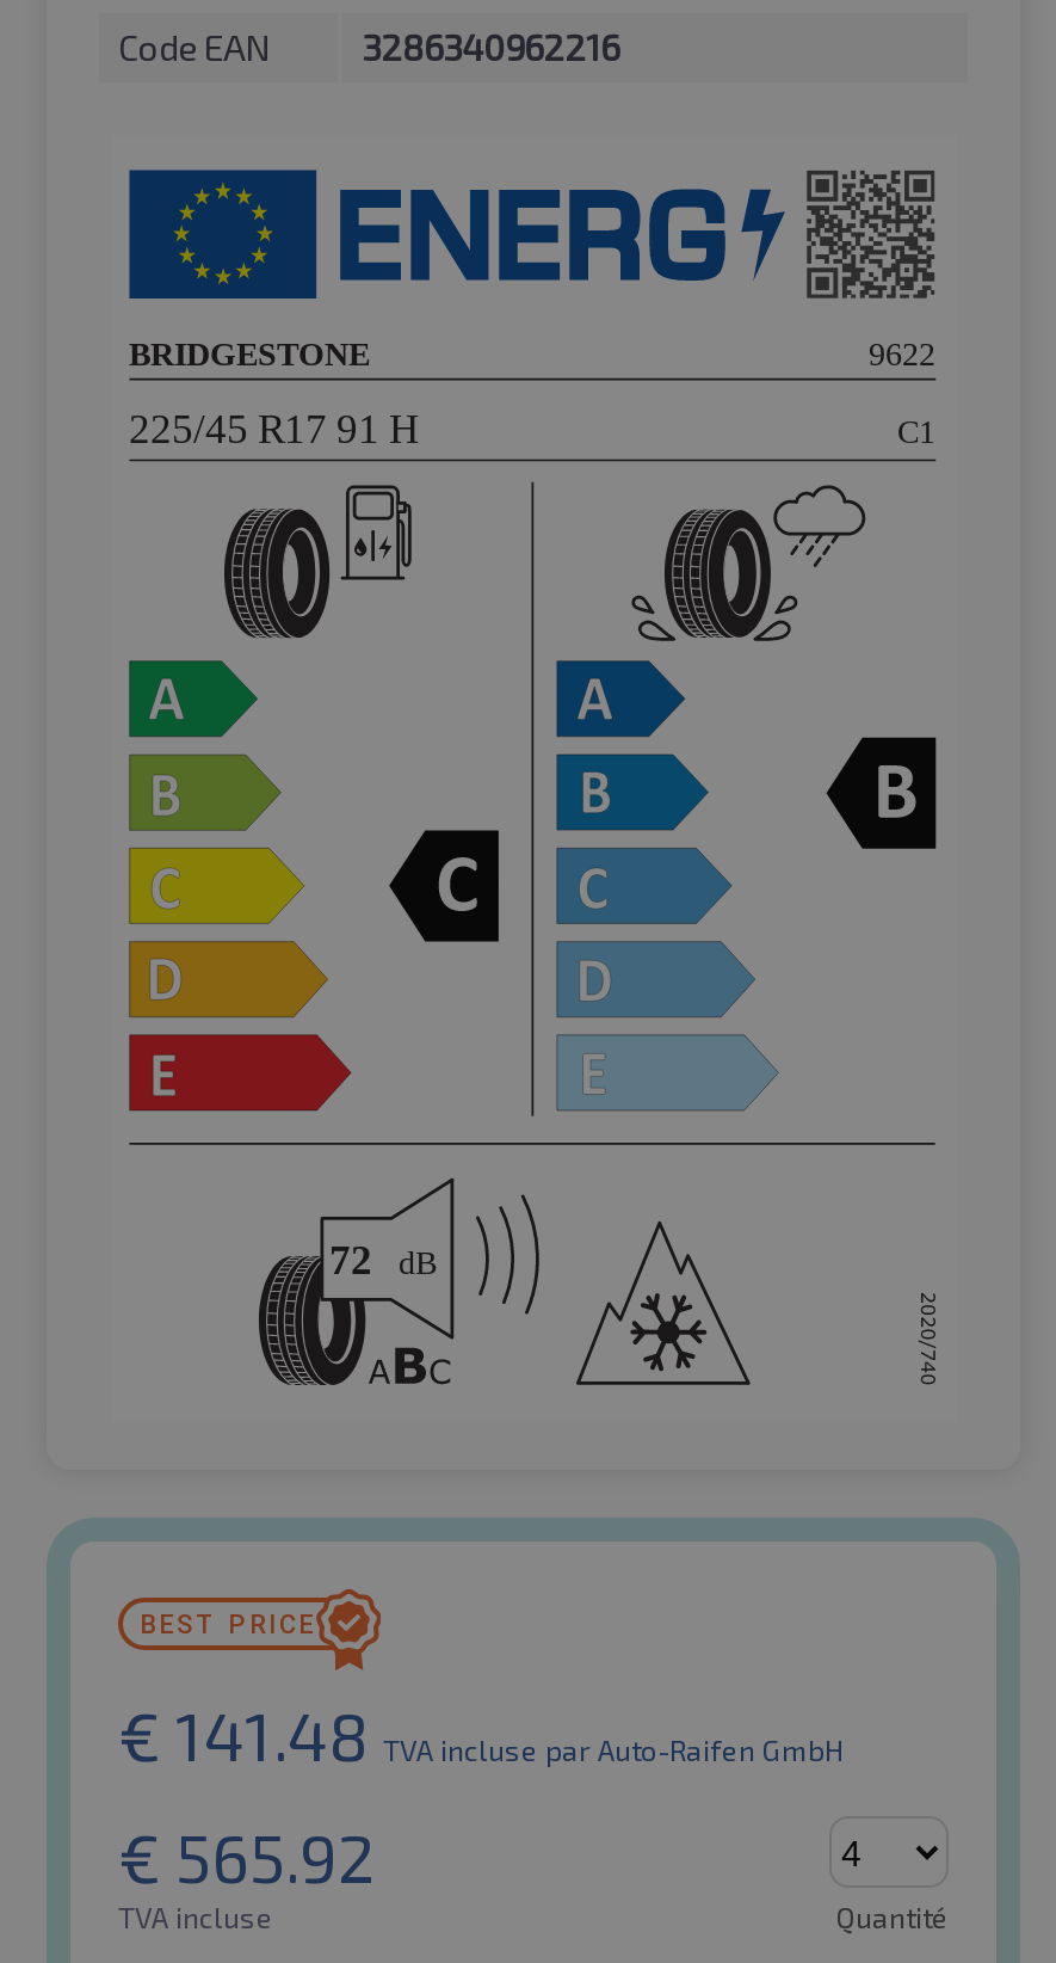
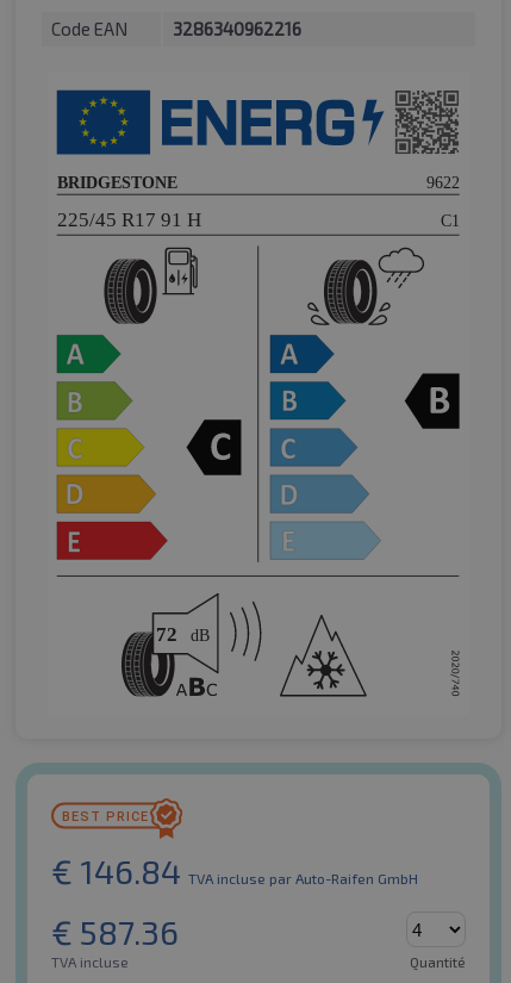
- € 141.48 TVA inclusepar Auto-Raifen GmbH
+ € 146.84 TVA inclusepar Auto-Raifen GmbH

- € 565.92
+ € 587.36
